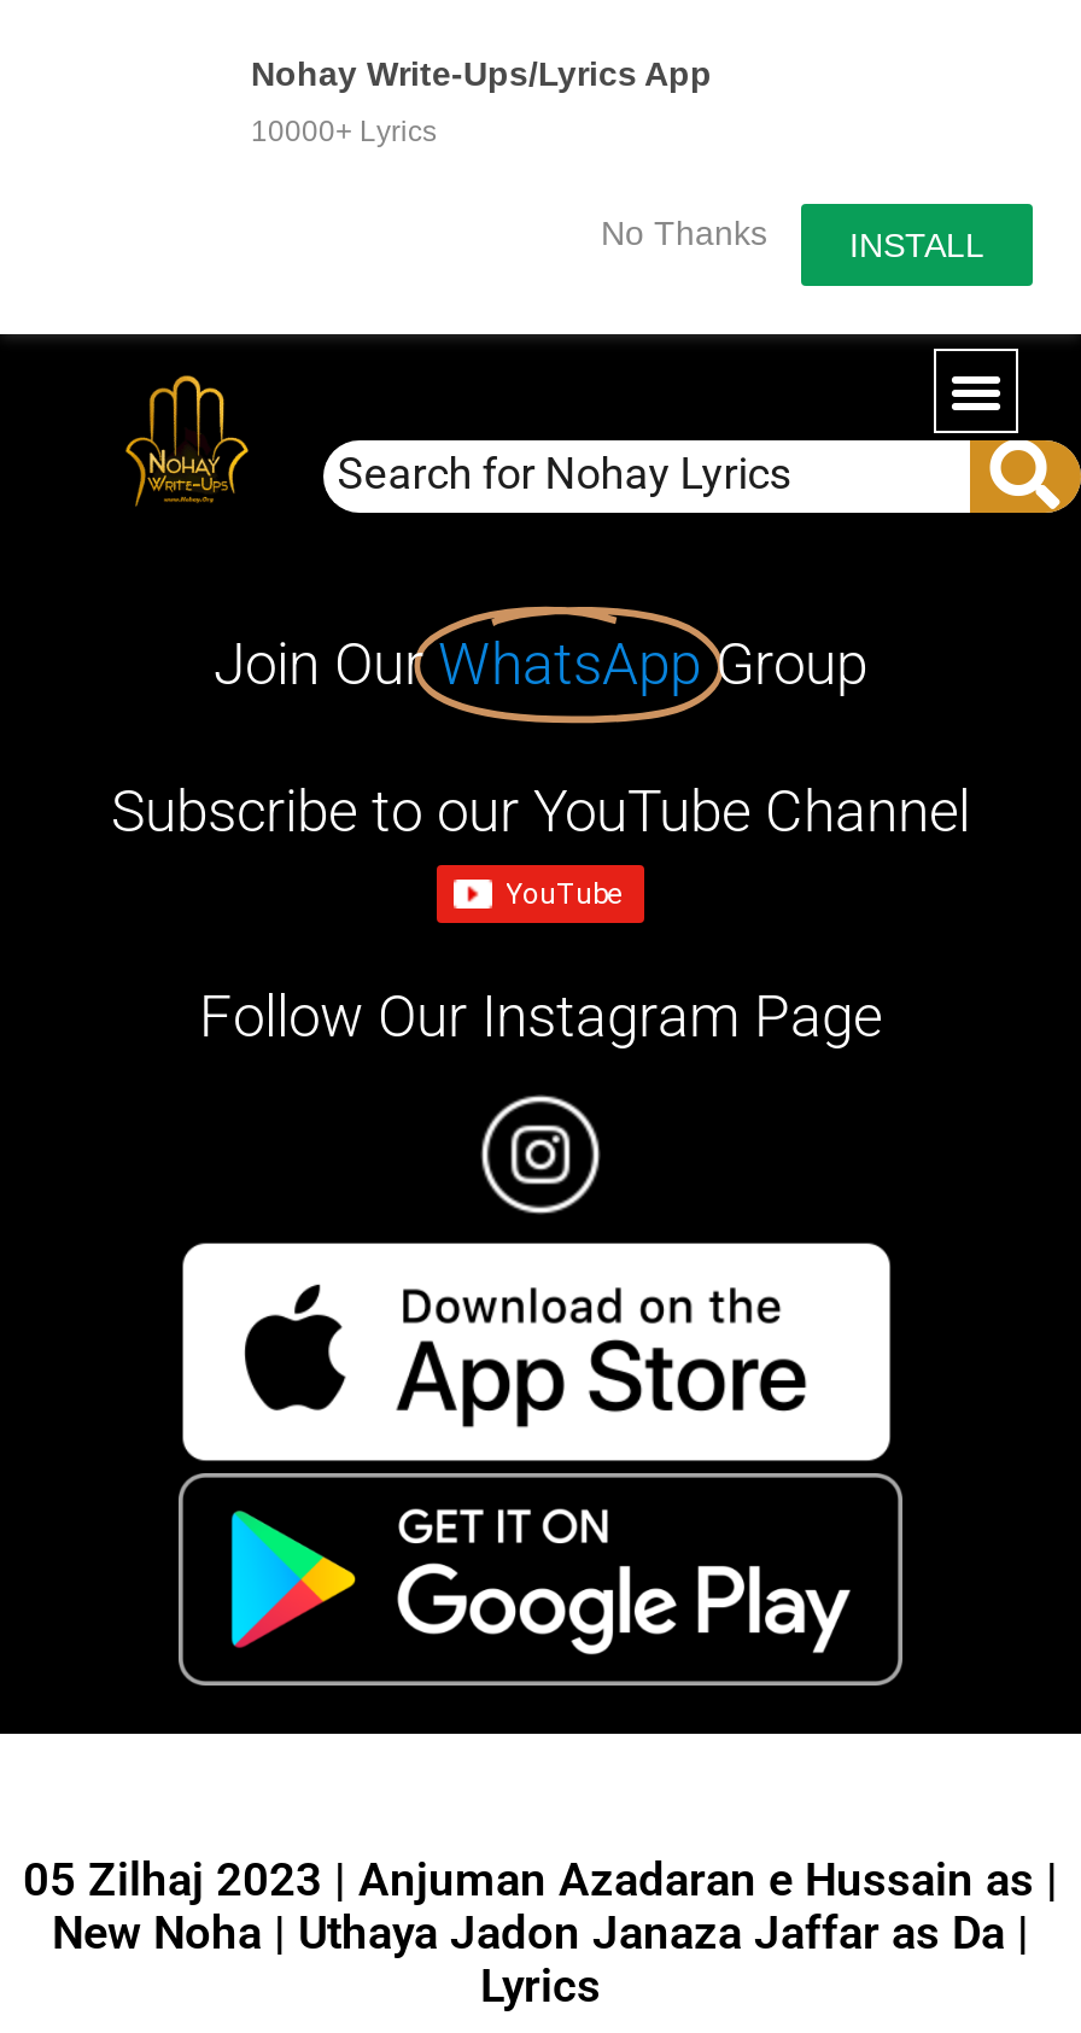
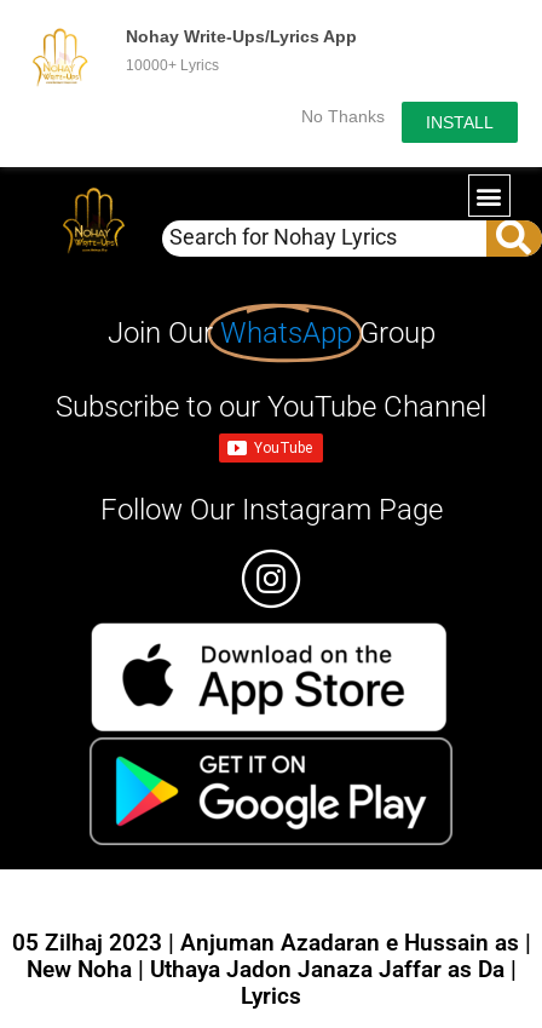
+ [image]
